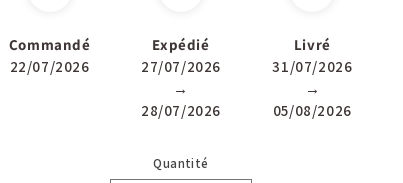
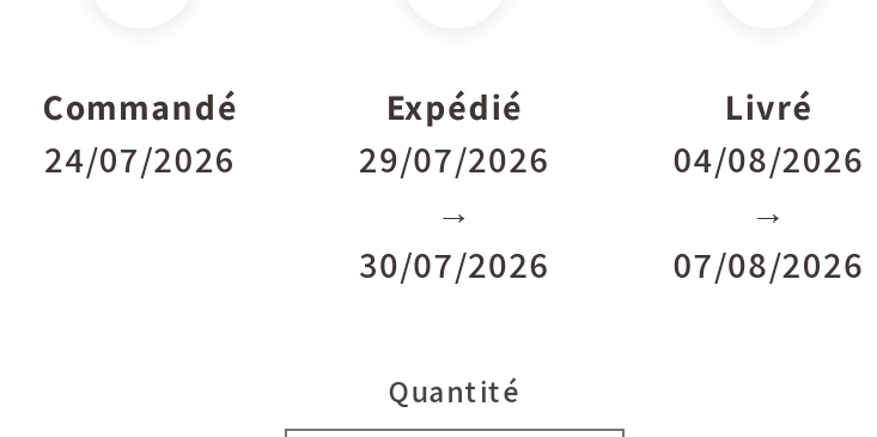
- 22/07/2026
+ 24/07/2026

- 27/07/2026
+ 29/07/2026

- 31/07/2026
+ 04/08/2026

- 28/07/2026
+ 30/07/2026

- 05/08/2026
+ 07/08/2026
